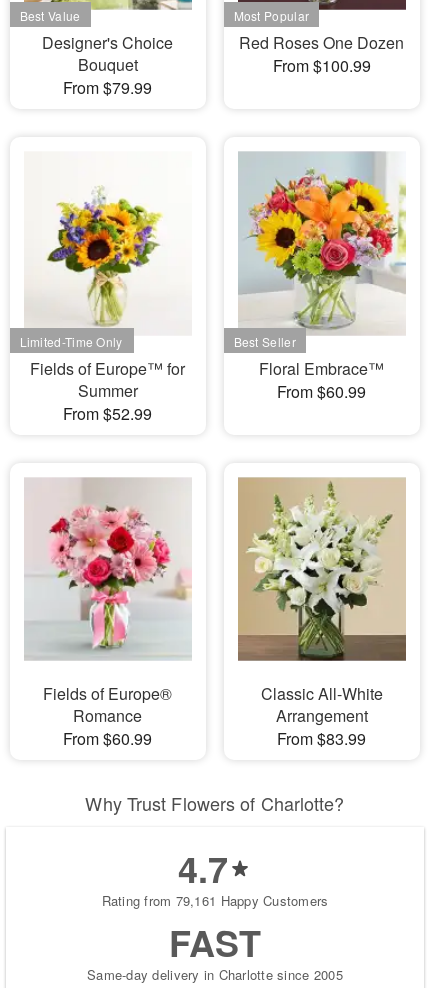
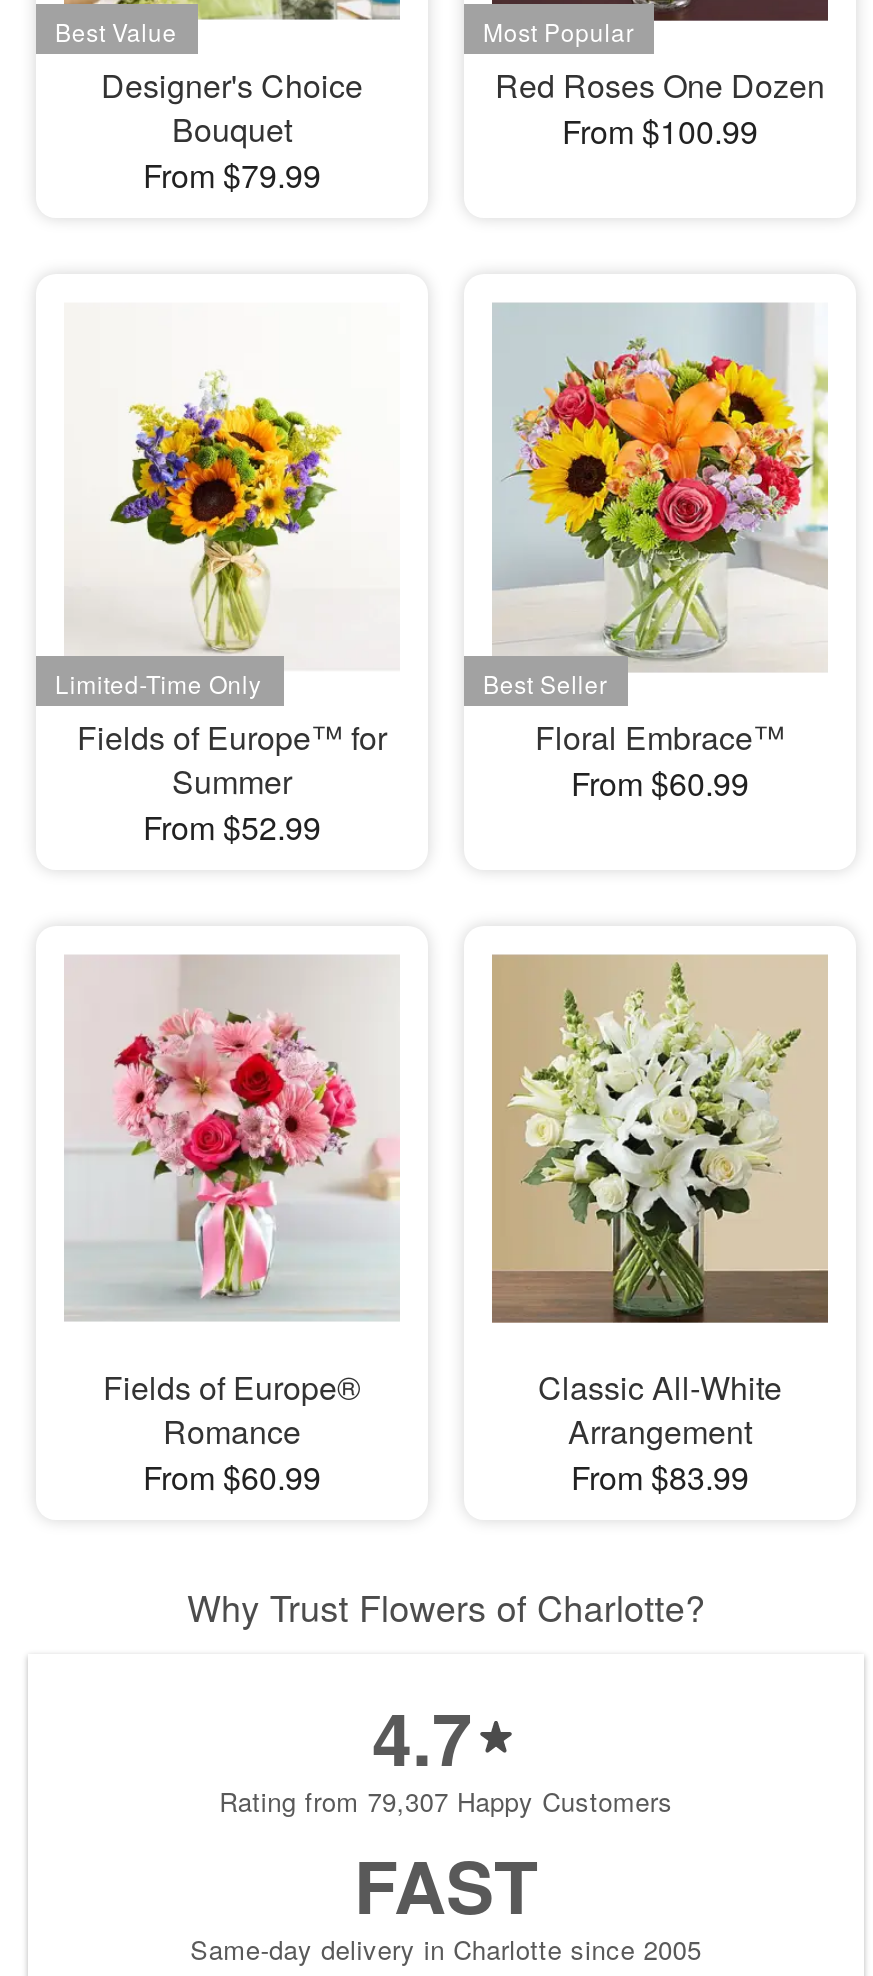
- Rating from 79,161 Happy Customers
+ Rating from 79,307 Happy Customers
